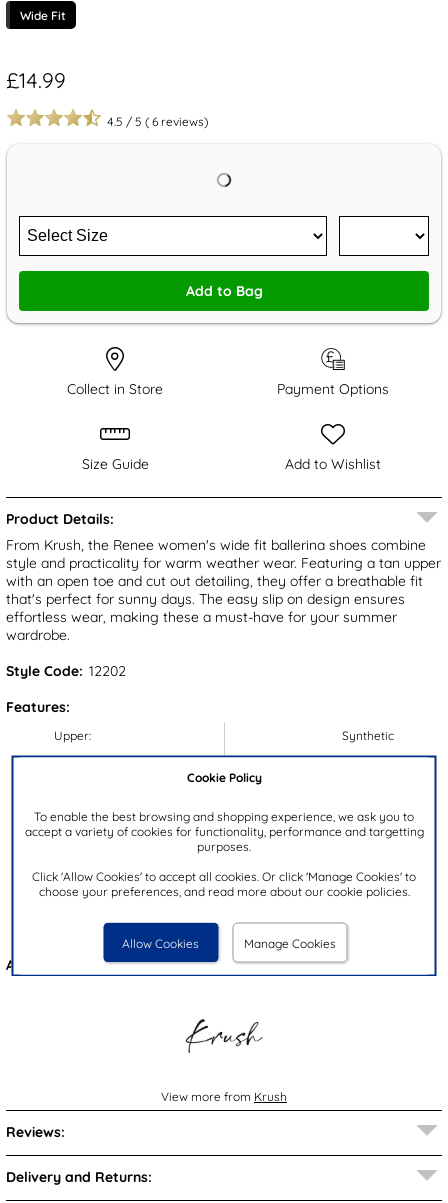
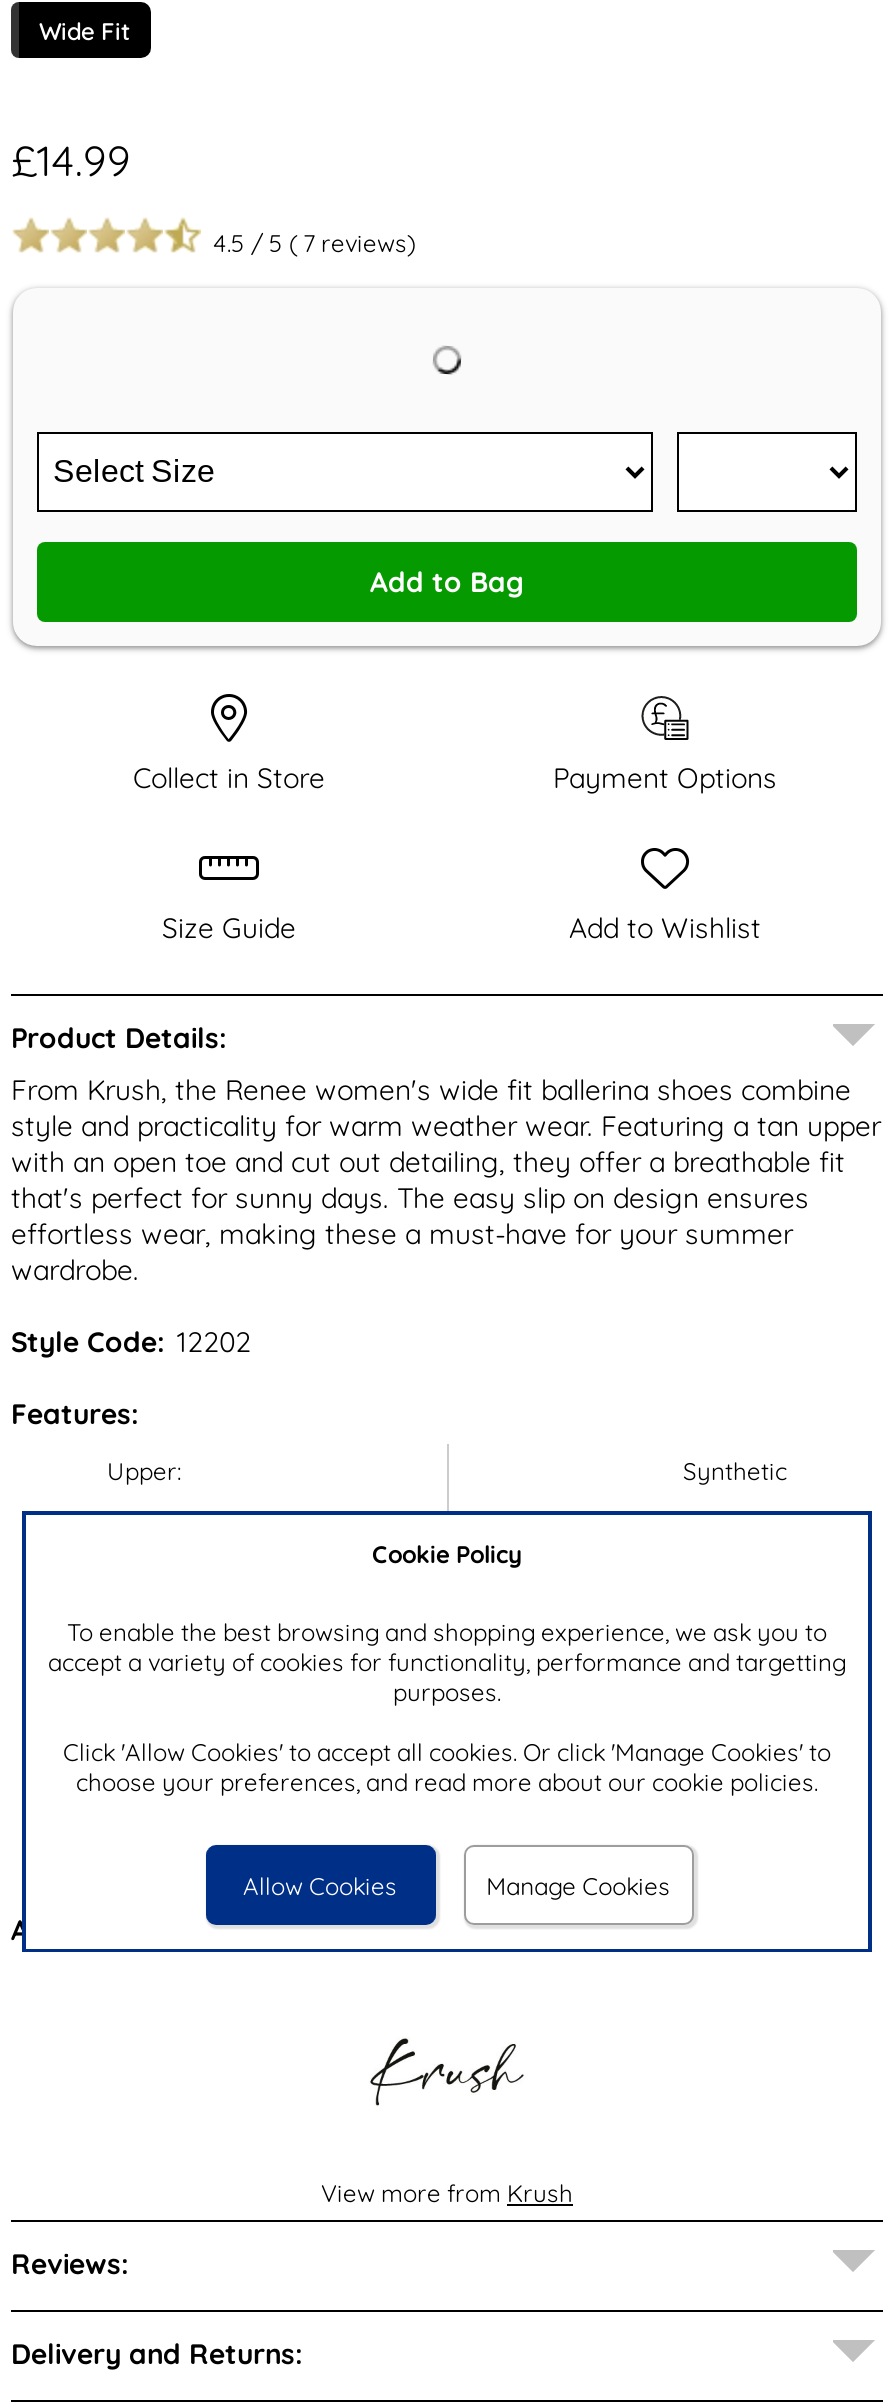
- 4.5 / 5 ( 6 reviews)
+ 4.5 / 5 ( 7 reviews)
